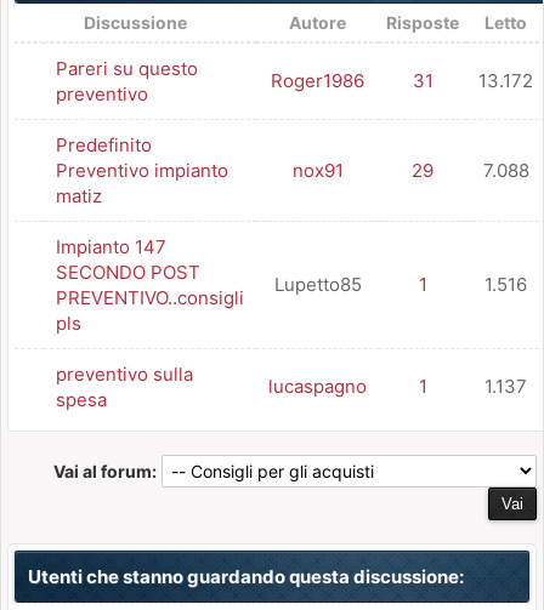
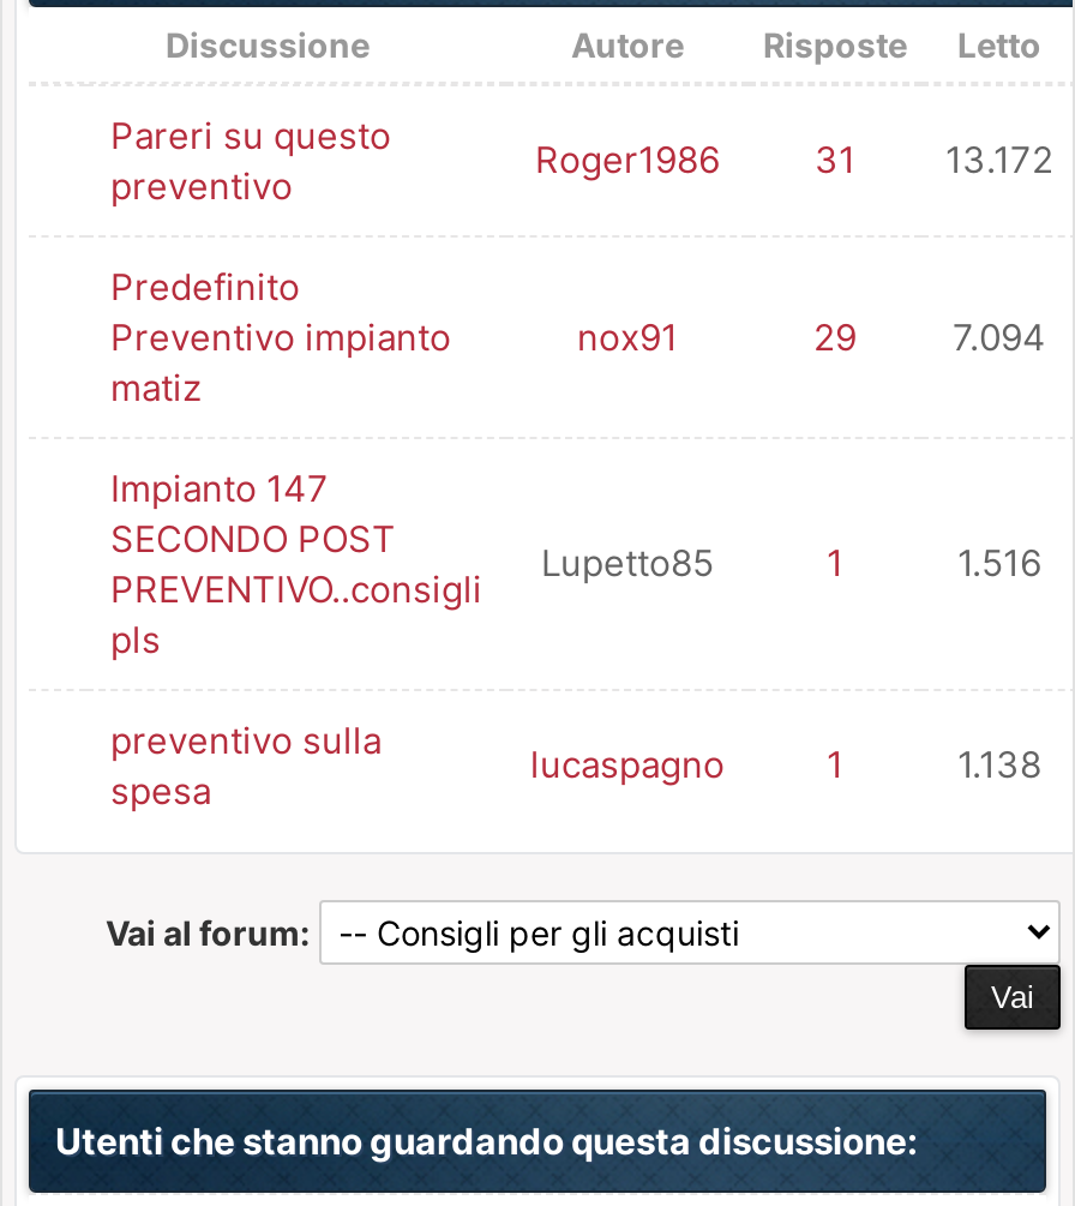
- 7.088
+ 7.094

- 1.137
+ 1.138
